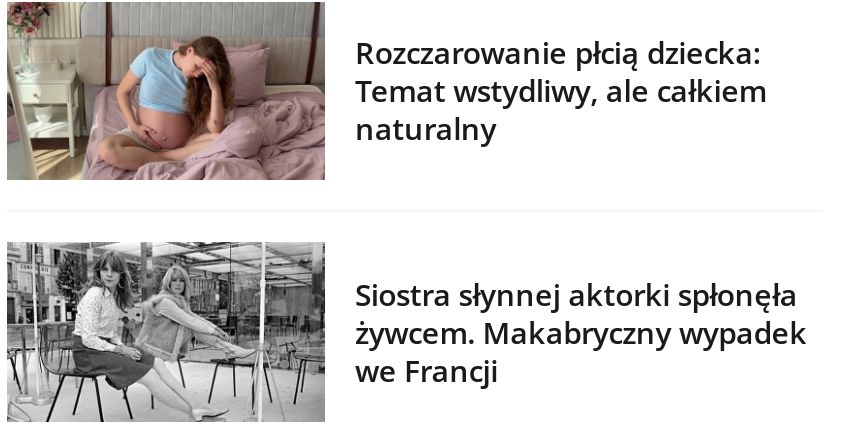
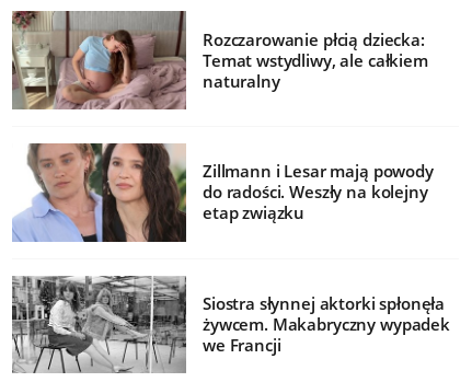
+ [image]
+ Zillmann i Lesar mają powody
+ do radości. Weszły na kolejny
+ etap związku
